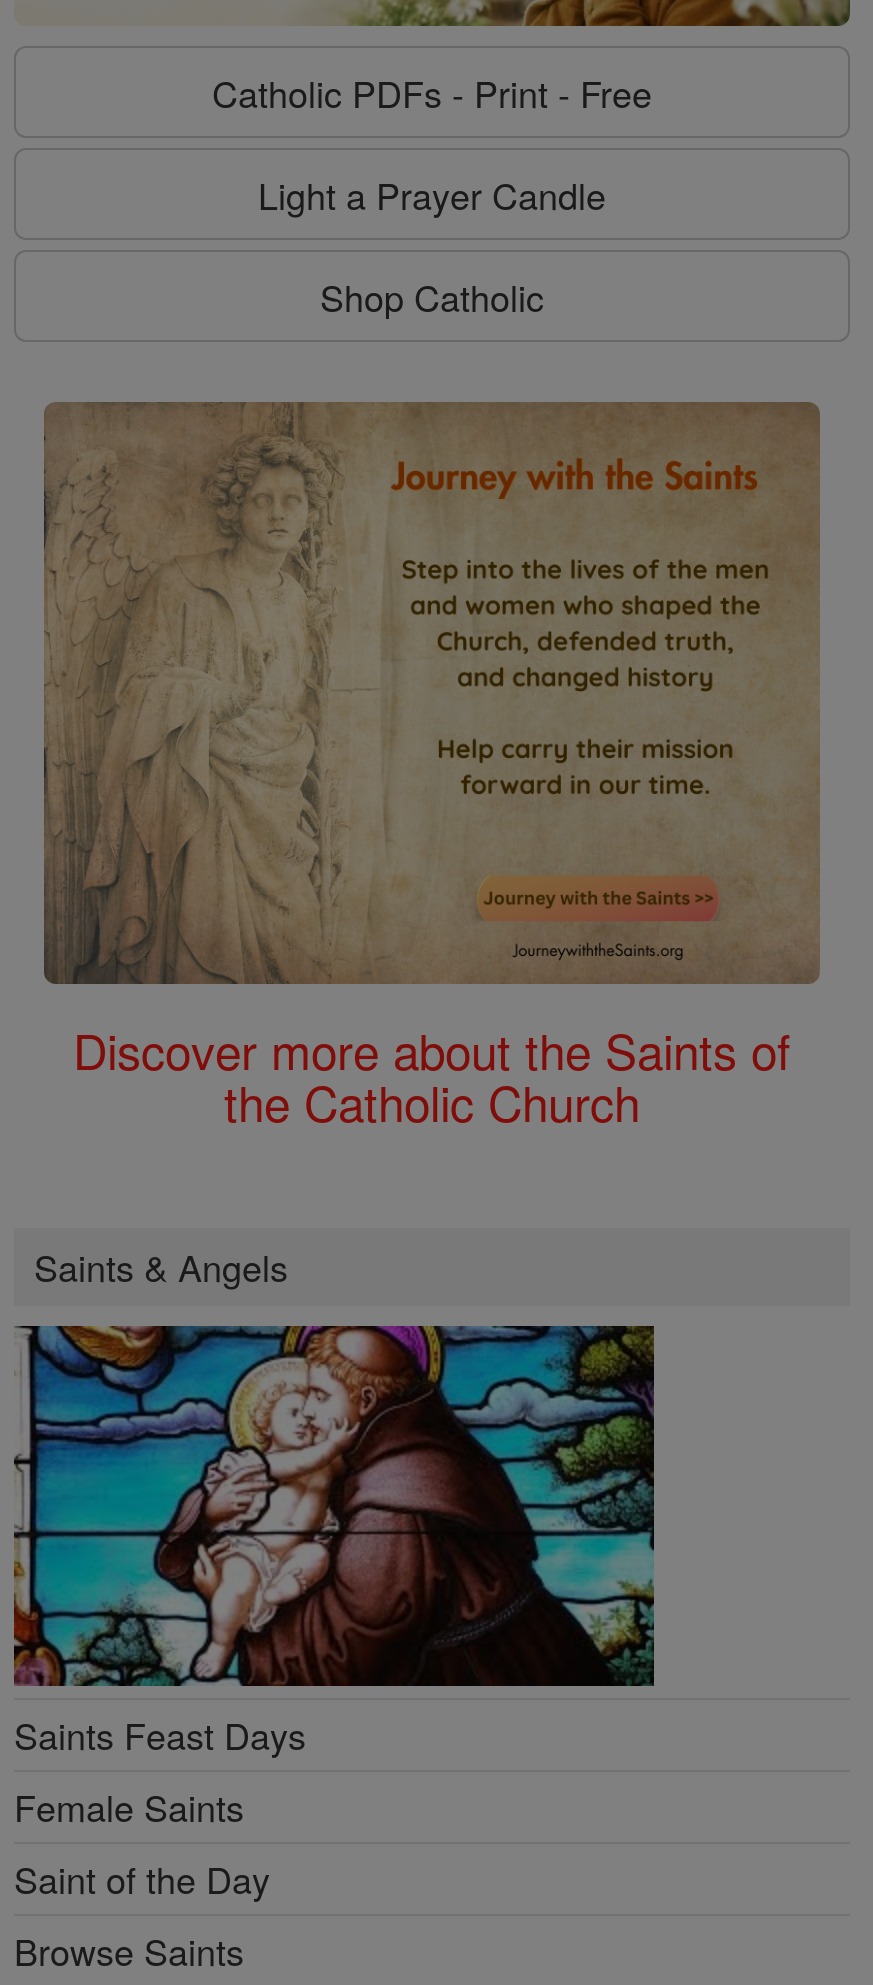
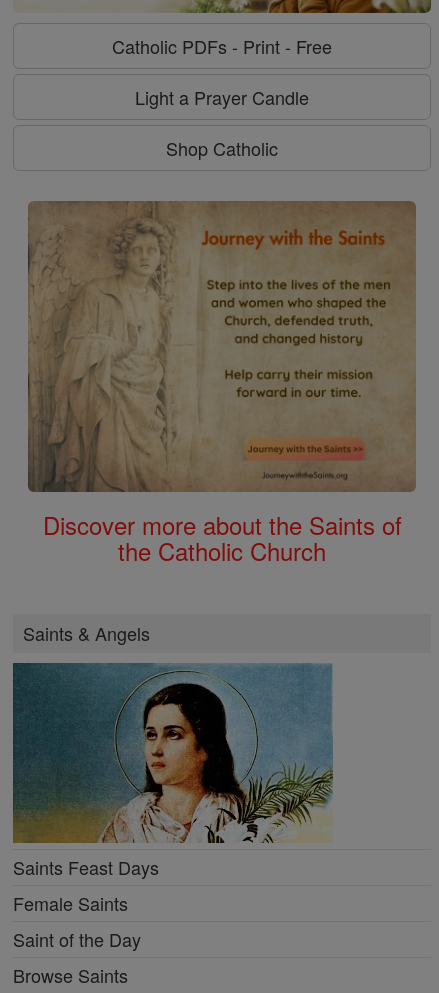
- [image]
+ [image]
